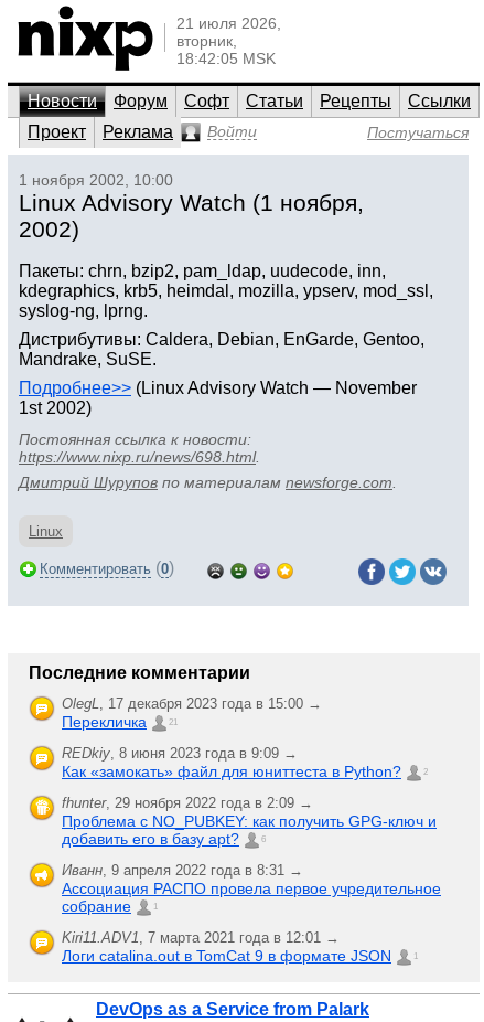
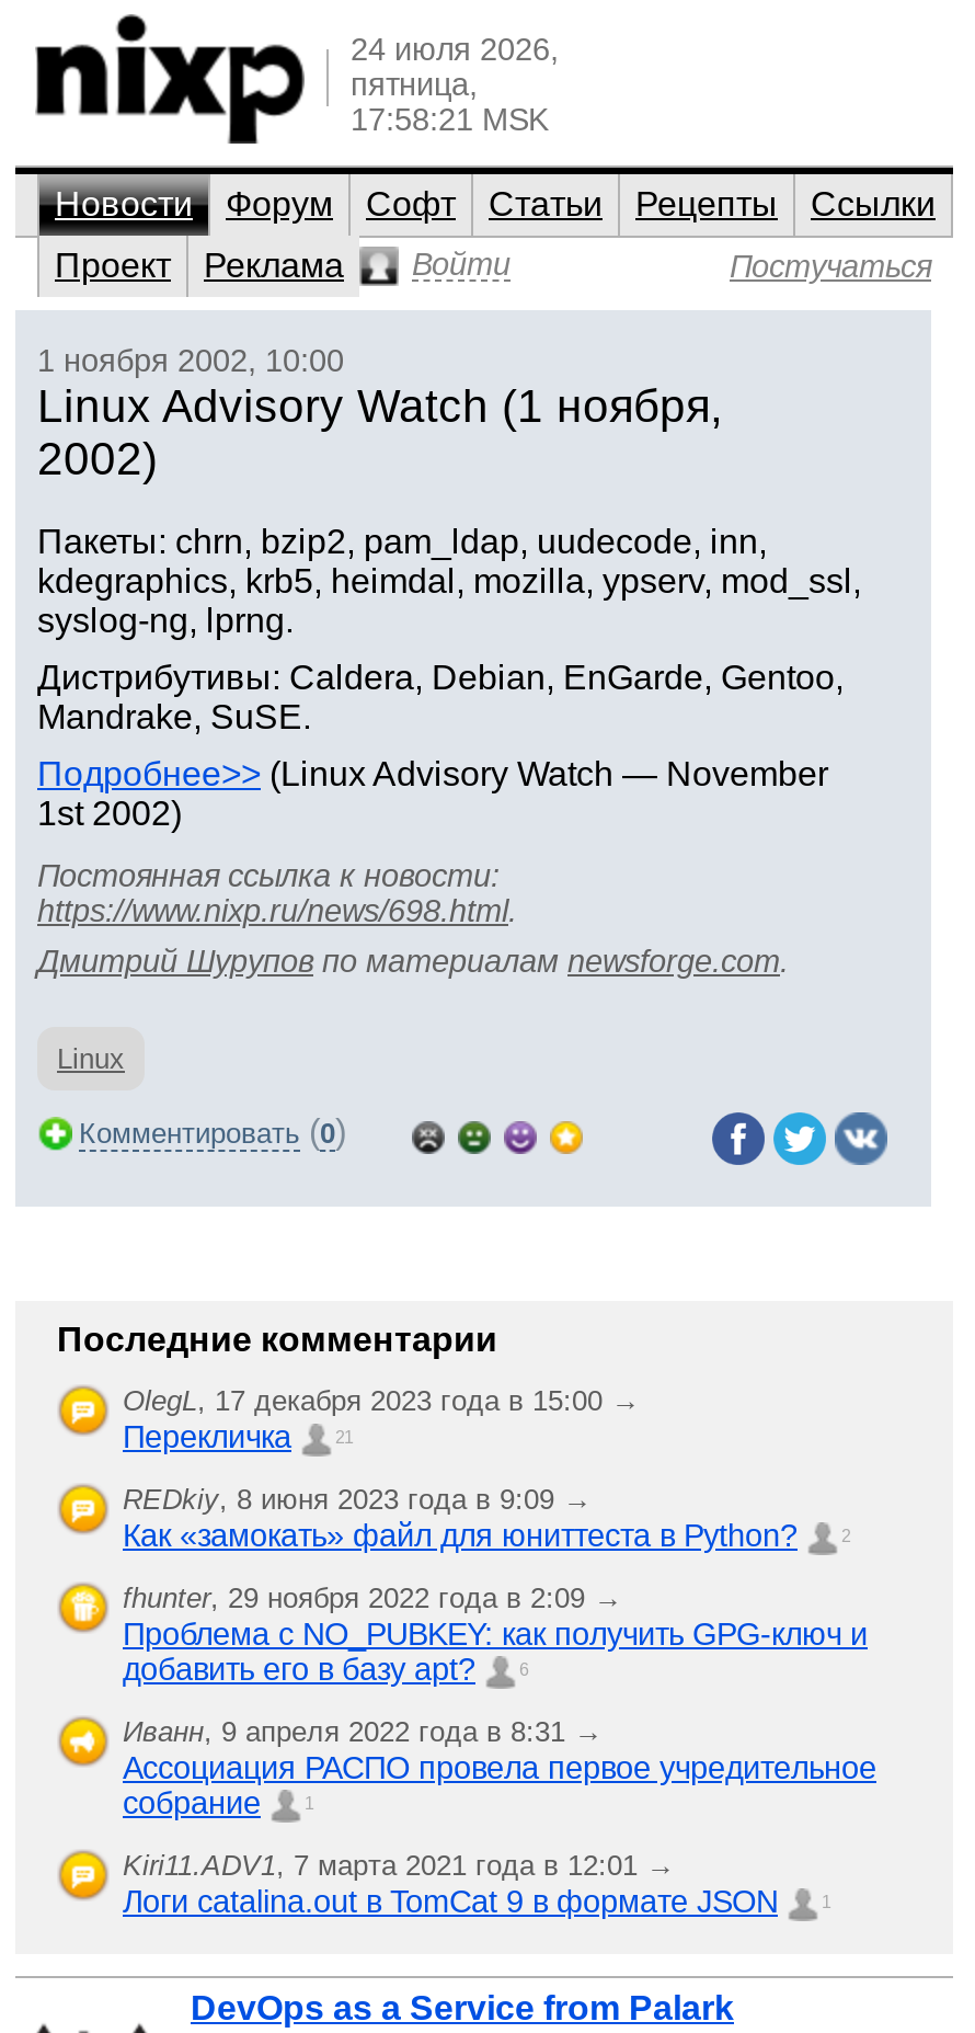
- 21 июля 2026,
- вторник,
- 18:42:05 MSK
+ 24 июля 2026,
+ пятница,
+ 17:58:21 MSK
